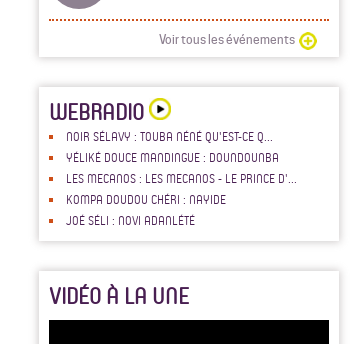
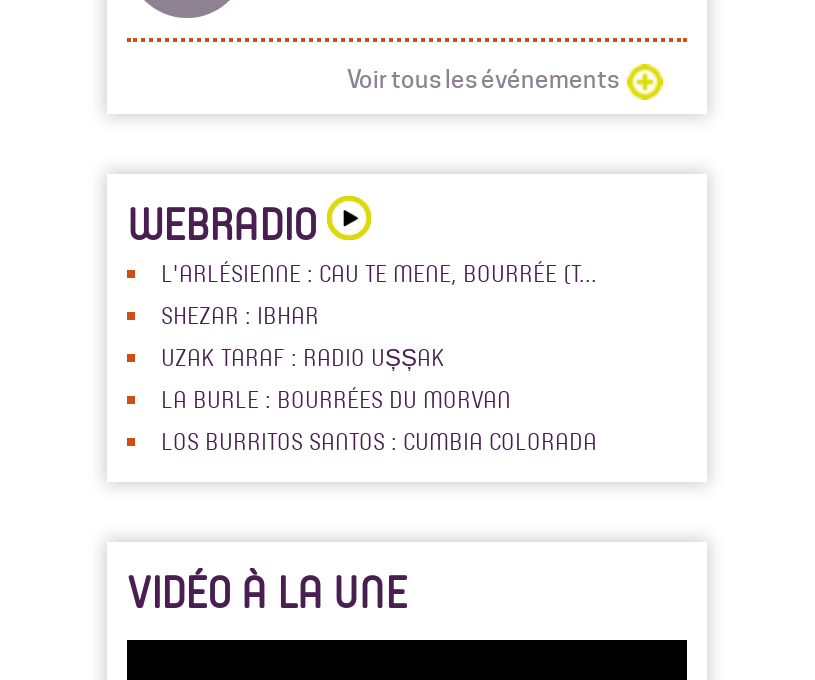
- NOIR SÉLAVY : TOUBA NÉNÉ QU'EST-CE Q...
- YÉLIKÉ DOUCE MANDINGUE : DOUNDOUNBA
- LES MECANOS : LES MECANOS - LE PRINCE D'...
- KOMPA DOUDOU CHÉRI : NAYIDE
- JOÉ SÉLI : NOVI ADANLÉTÉ
+ L'ARLÉSIENNE : CAU TE MENE, BOURRÉE (T...
+ SHEZAR : IBHAR
+ UZAK TARAF : RADIO UȘȘAK
+ LA BURLE : BOURRÉES DU MORVAN
+ LOS BURRITOS SANTOS : CUMBIA COLORADA
